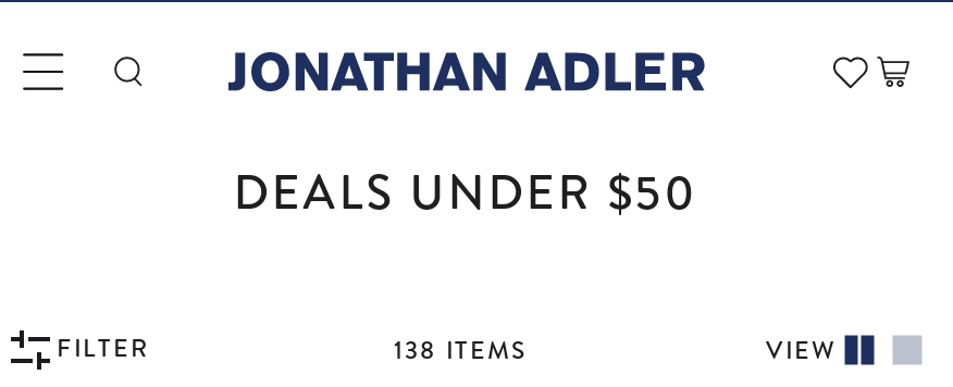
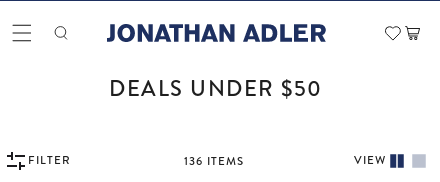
- 138 ITEMS
+ 136 ITEMS
